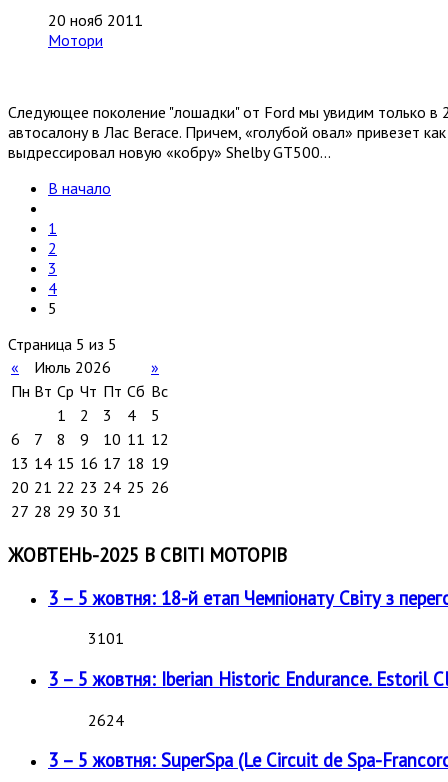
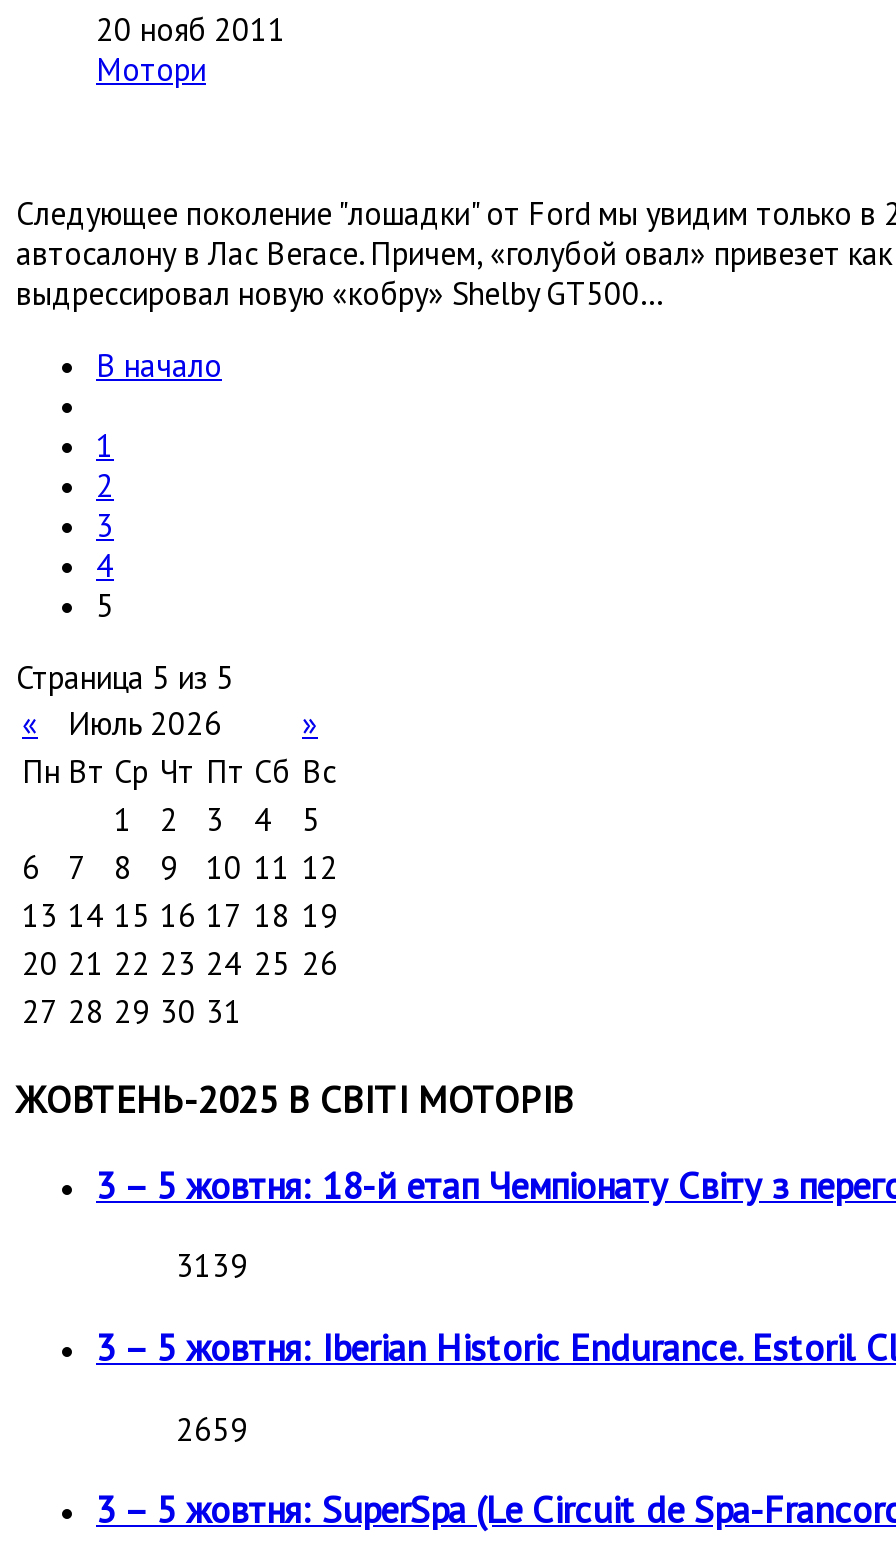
- 3101
+ 3139

- 2624
+ 2659
